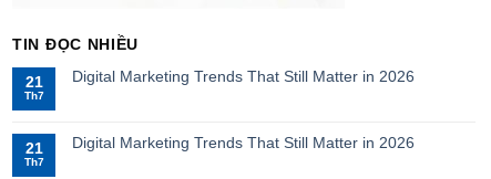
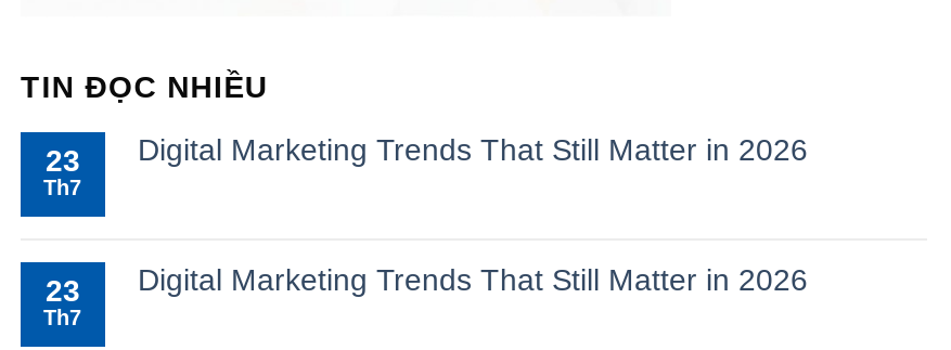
- 21 Digital Marketing Trends That Still Matter in 2026
+ 23 Digital Marketing Trends That Still Matter in 2026

- 21 Digital Marketing Trends That Still Matter in 2026
+ 23 Digital Marketing Trends That Still Matter in 2026
